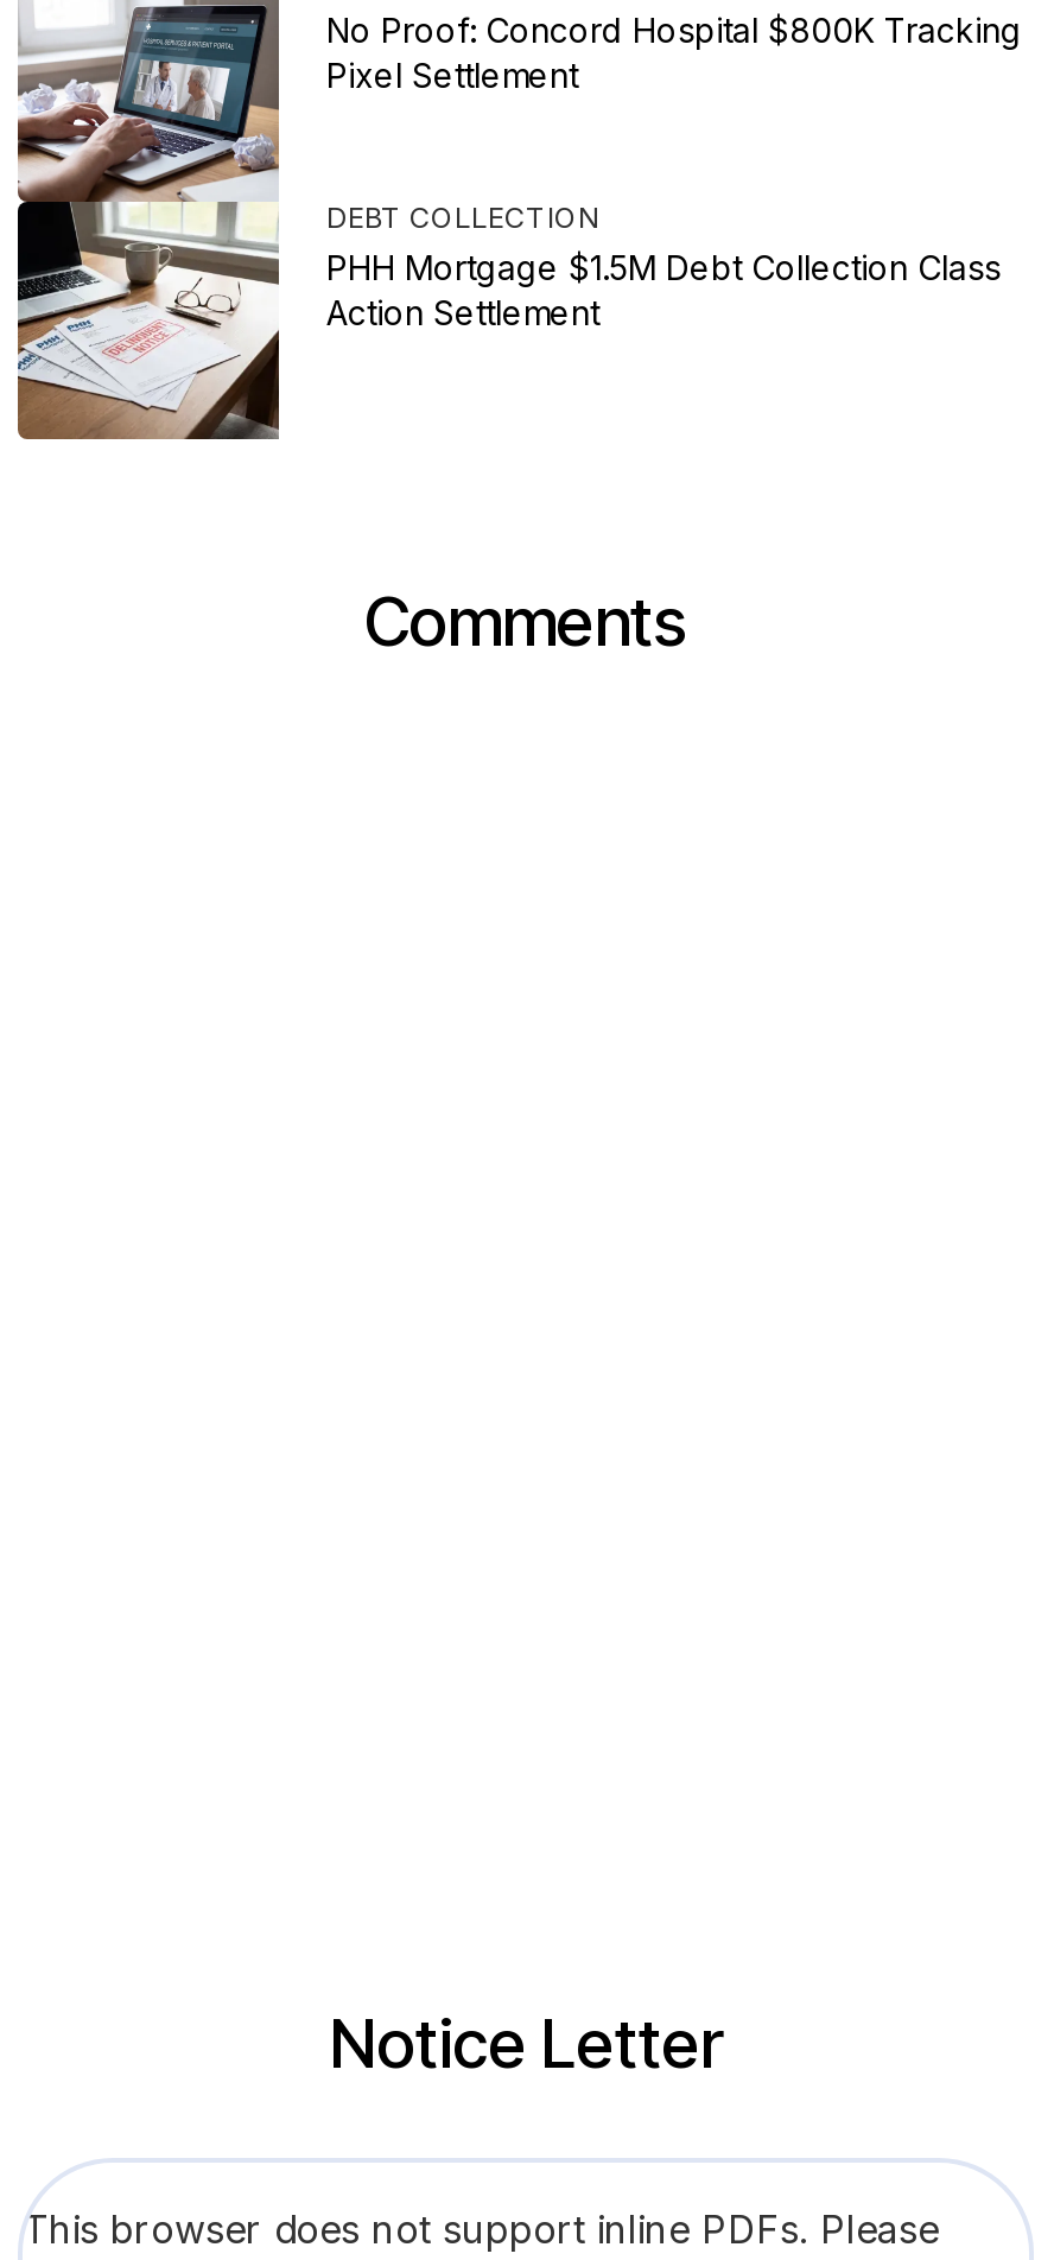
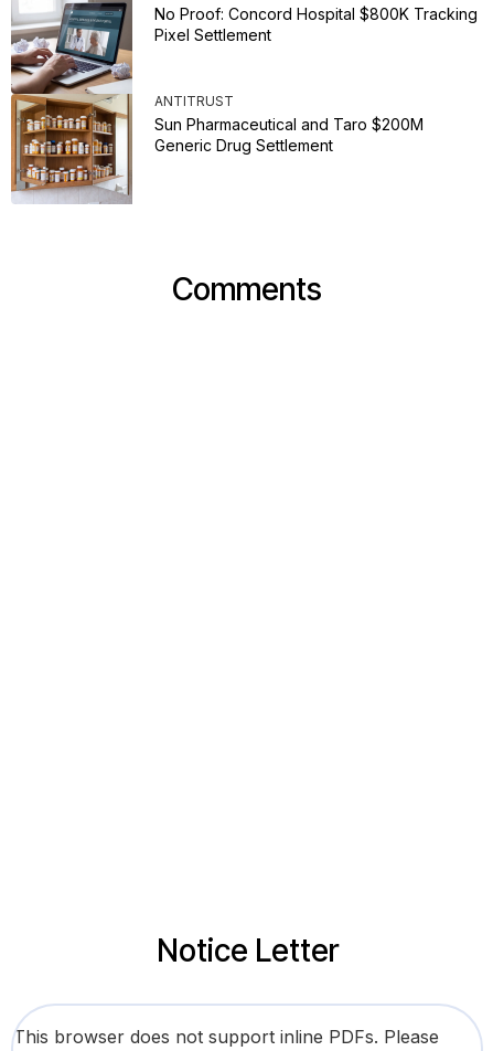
- [image]
- DEBT COLLECTION
- PHH Mortgage $1.5M Debt Collection Class
- Action Settlement
+ [image]
+ ANTITRUST
+ Sun Pharmaceutical and Taro $200M
+ Generic Drug Settlement
